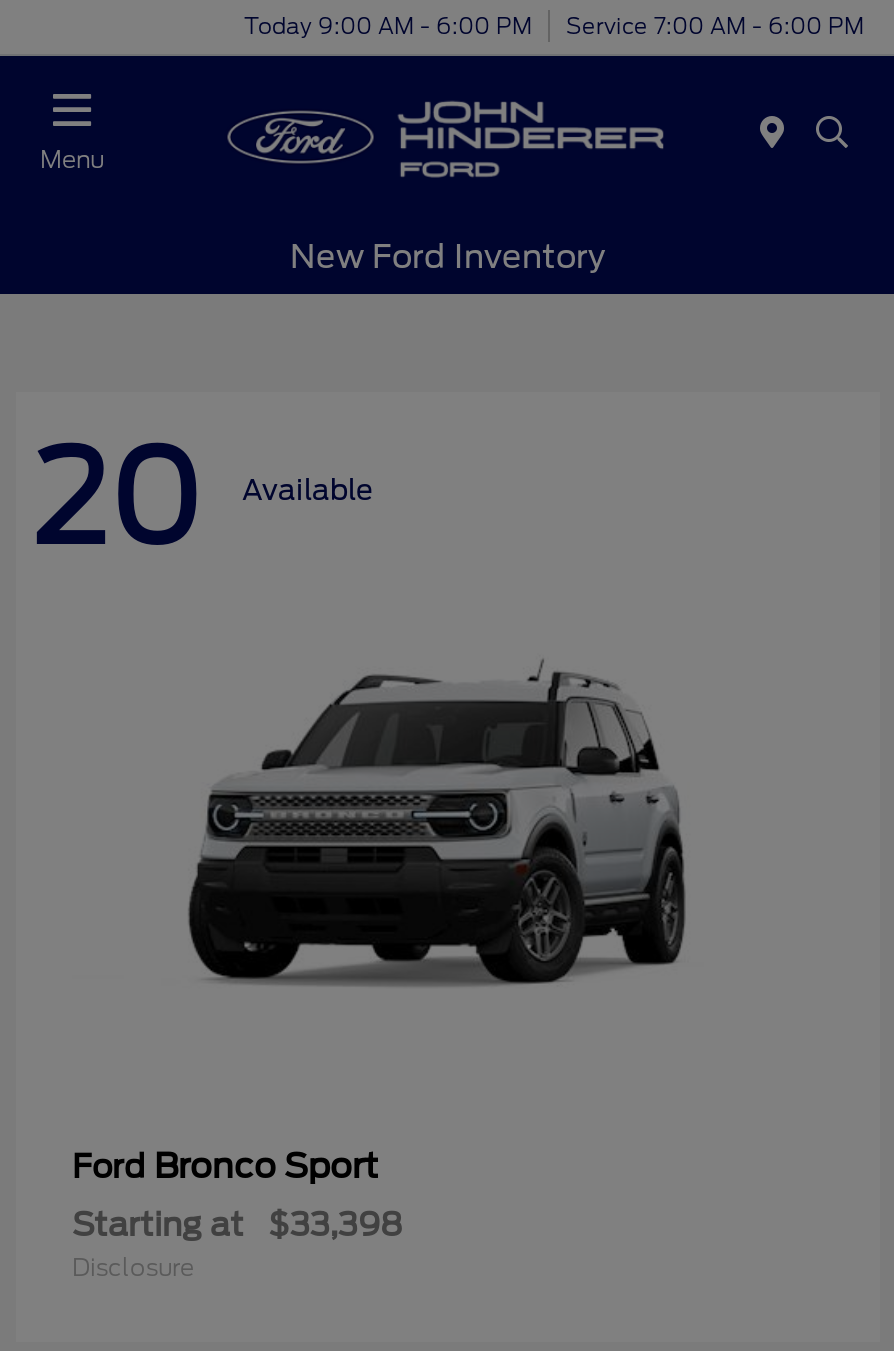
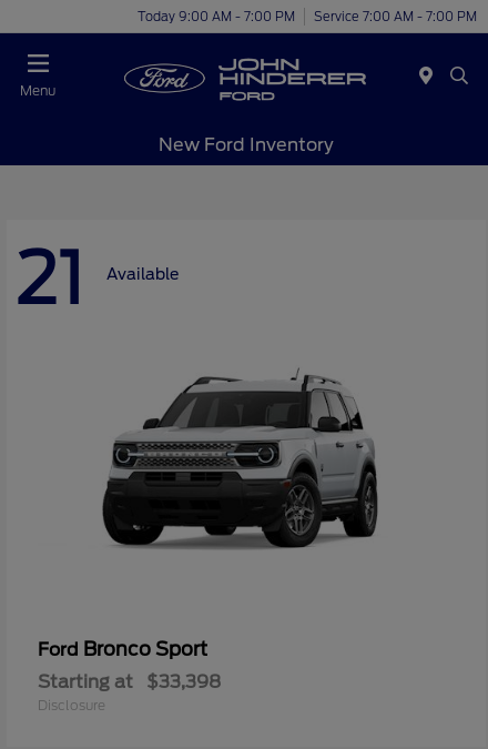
- Today 9:00 AM - 6:00 PM
+ Today 9:00 AM - 7:00 PM

- Service 7:00 AM - 6:00 PM
+ Service 7:00 AM - 7:00 PM

- 20 Available
+ 21 Available
